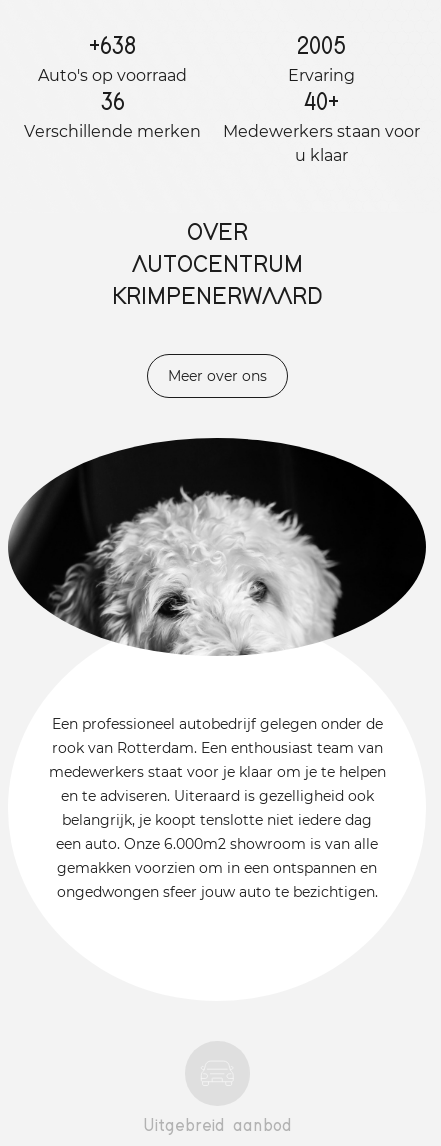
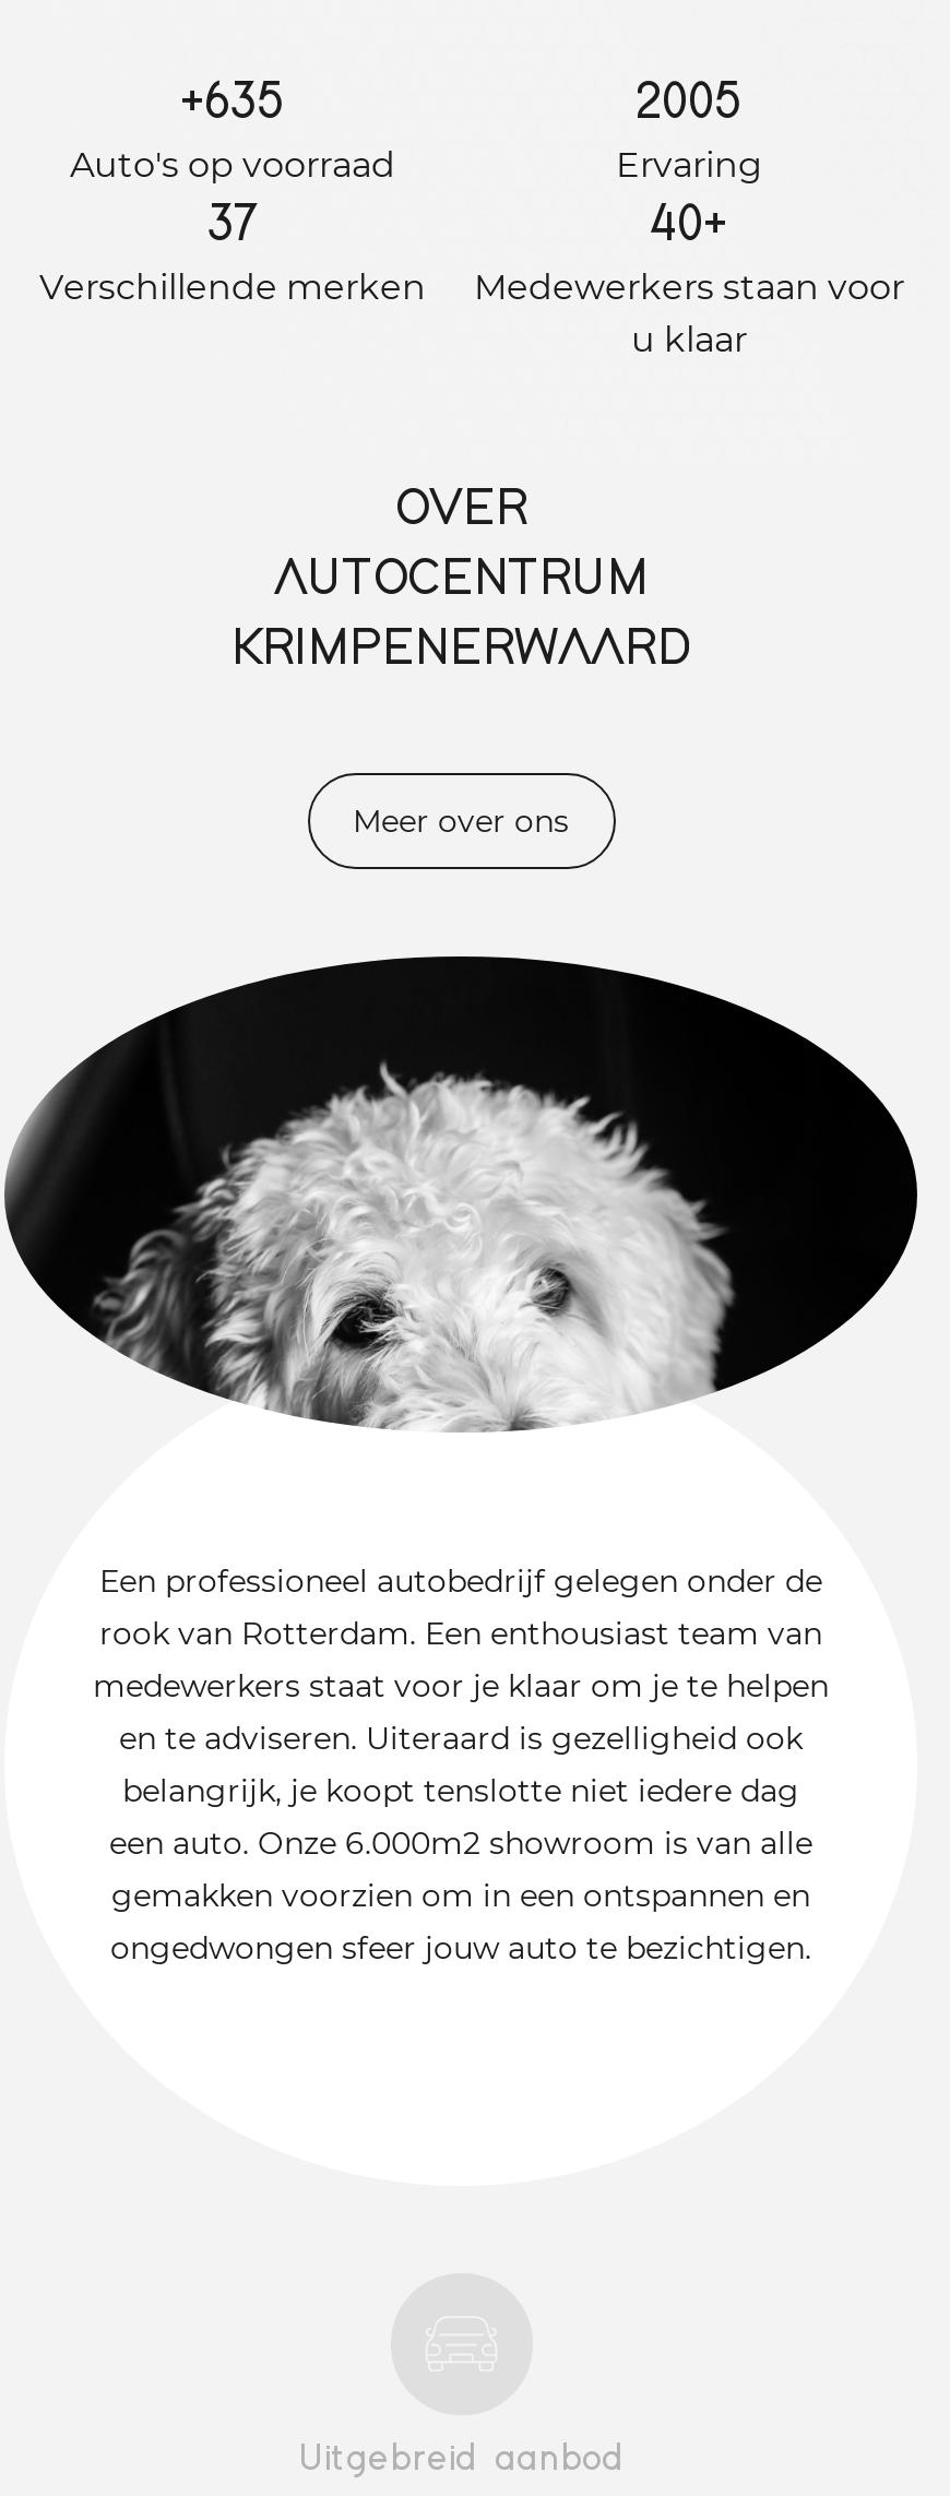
- +638
+ +635

- 36
+ 37
